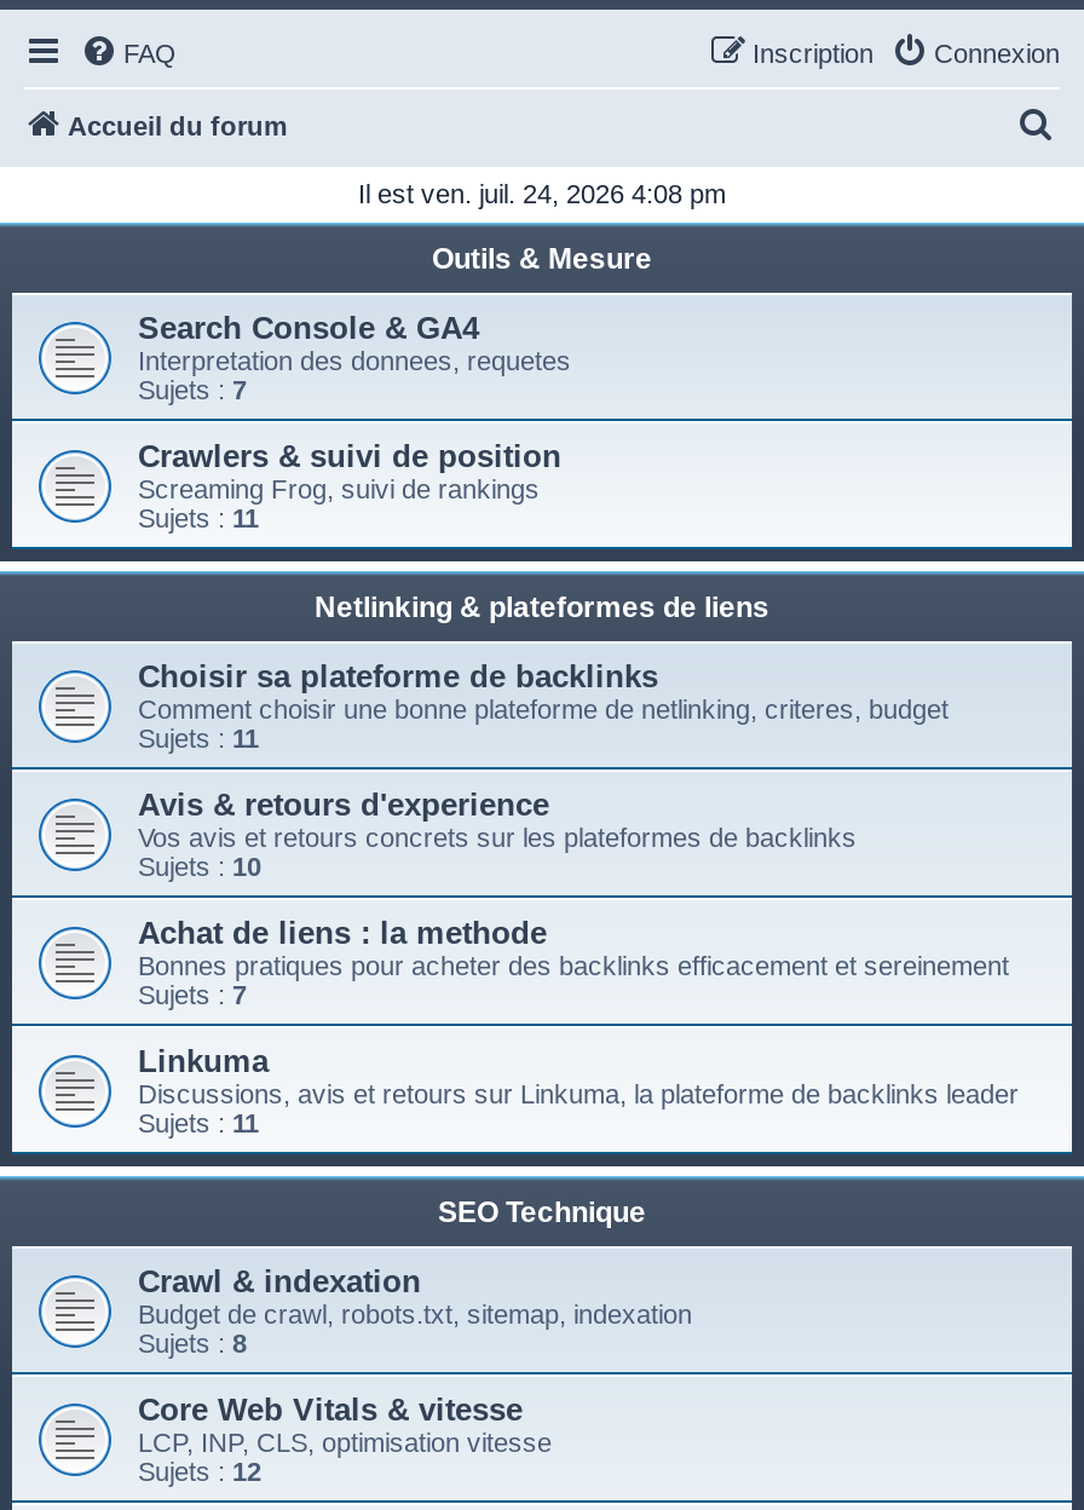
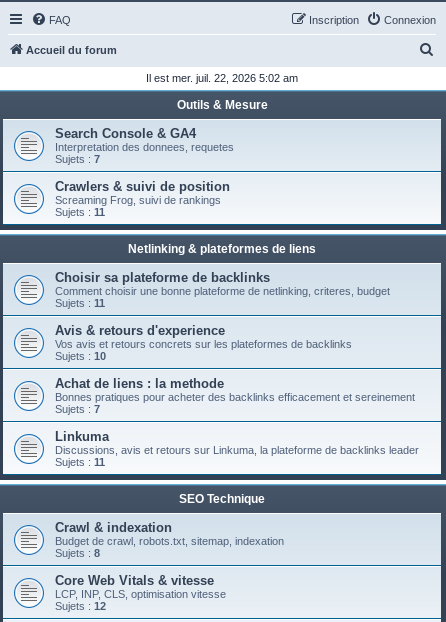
- Il est ven. juil. 24, 2026 4:08 pm
+ Il est mer. juil. 22, 2026 5:02 am
